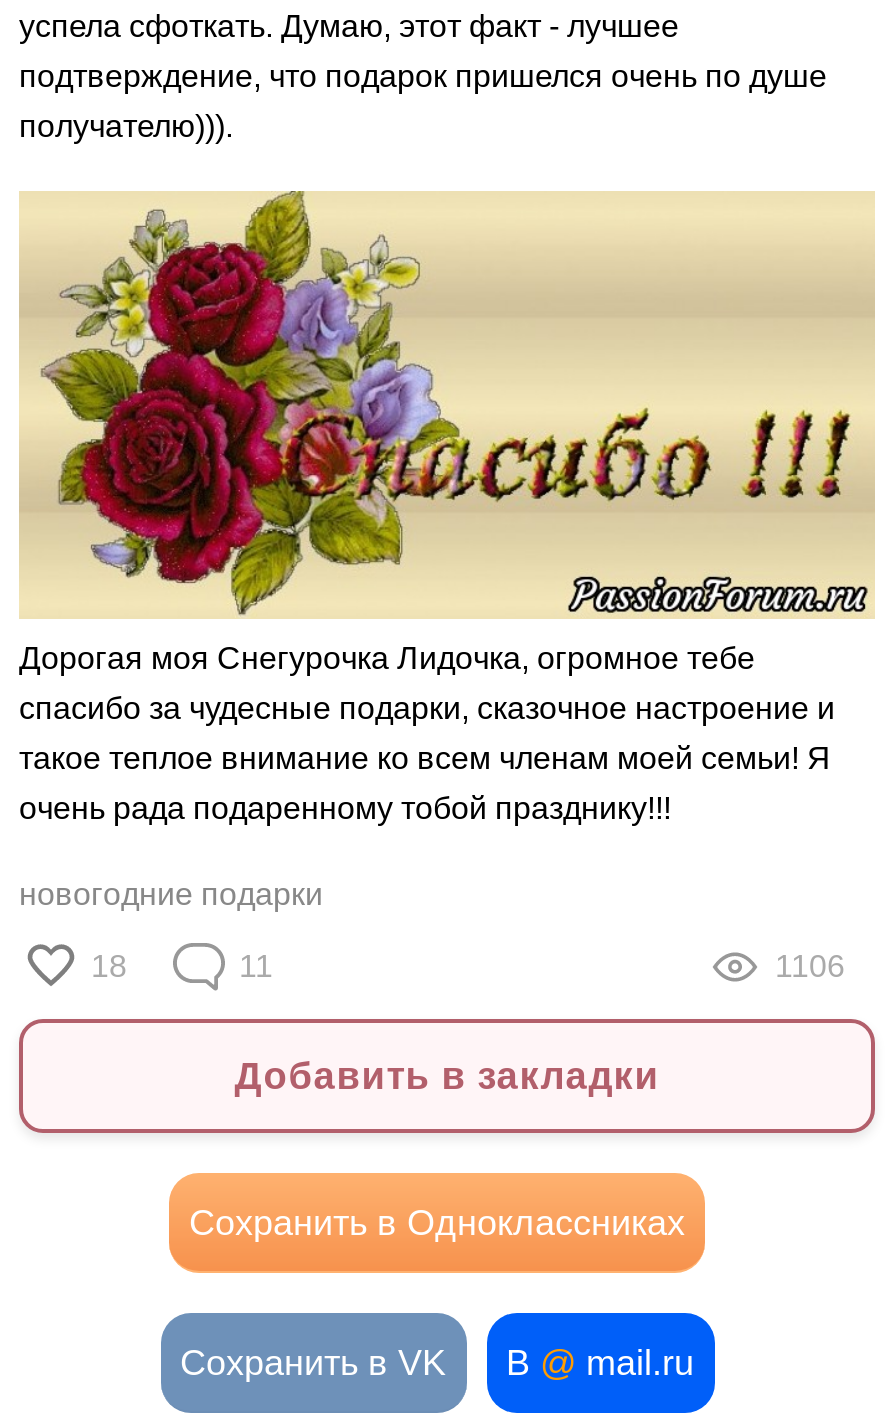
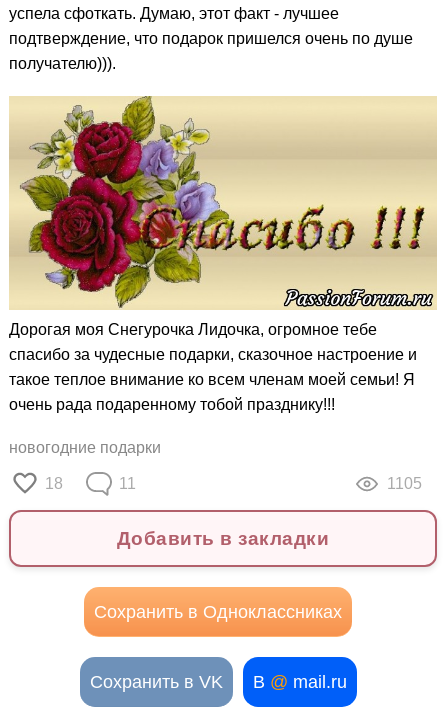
- 1106
+ 1105
